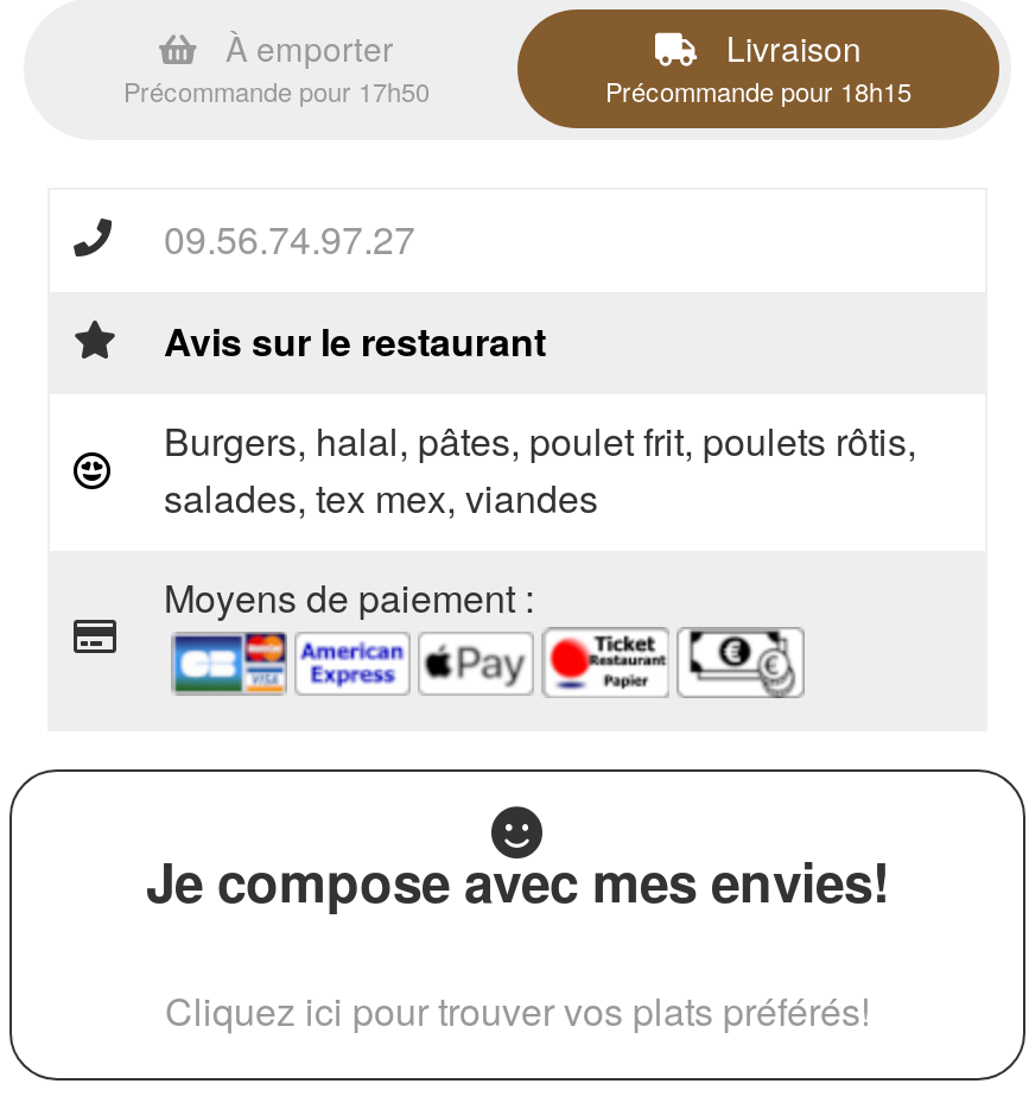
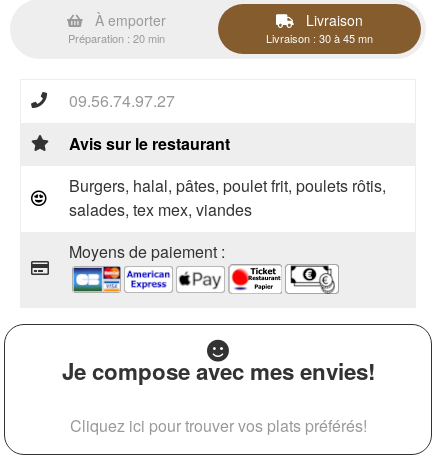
- Précommande pour 17h50
+ Préparation : 20 min

- Précommande pour 18h15
+ Livraison : 30 à 45 mn
